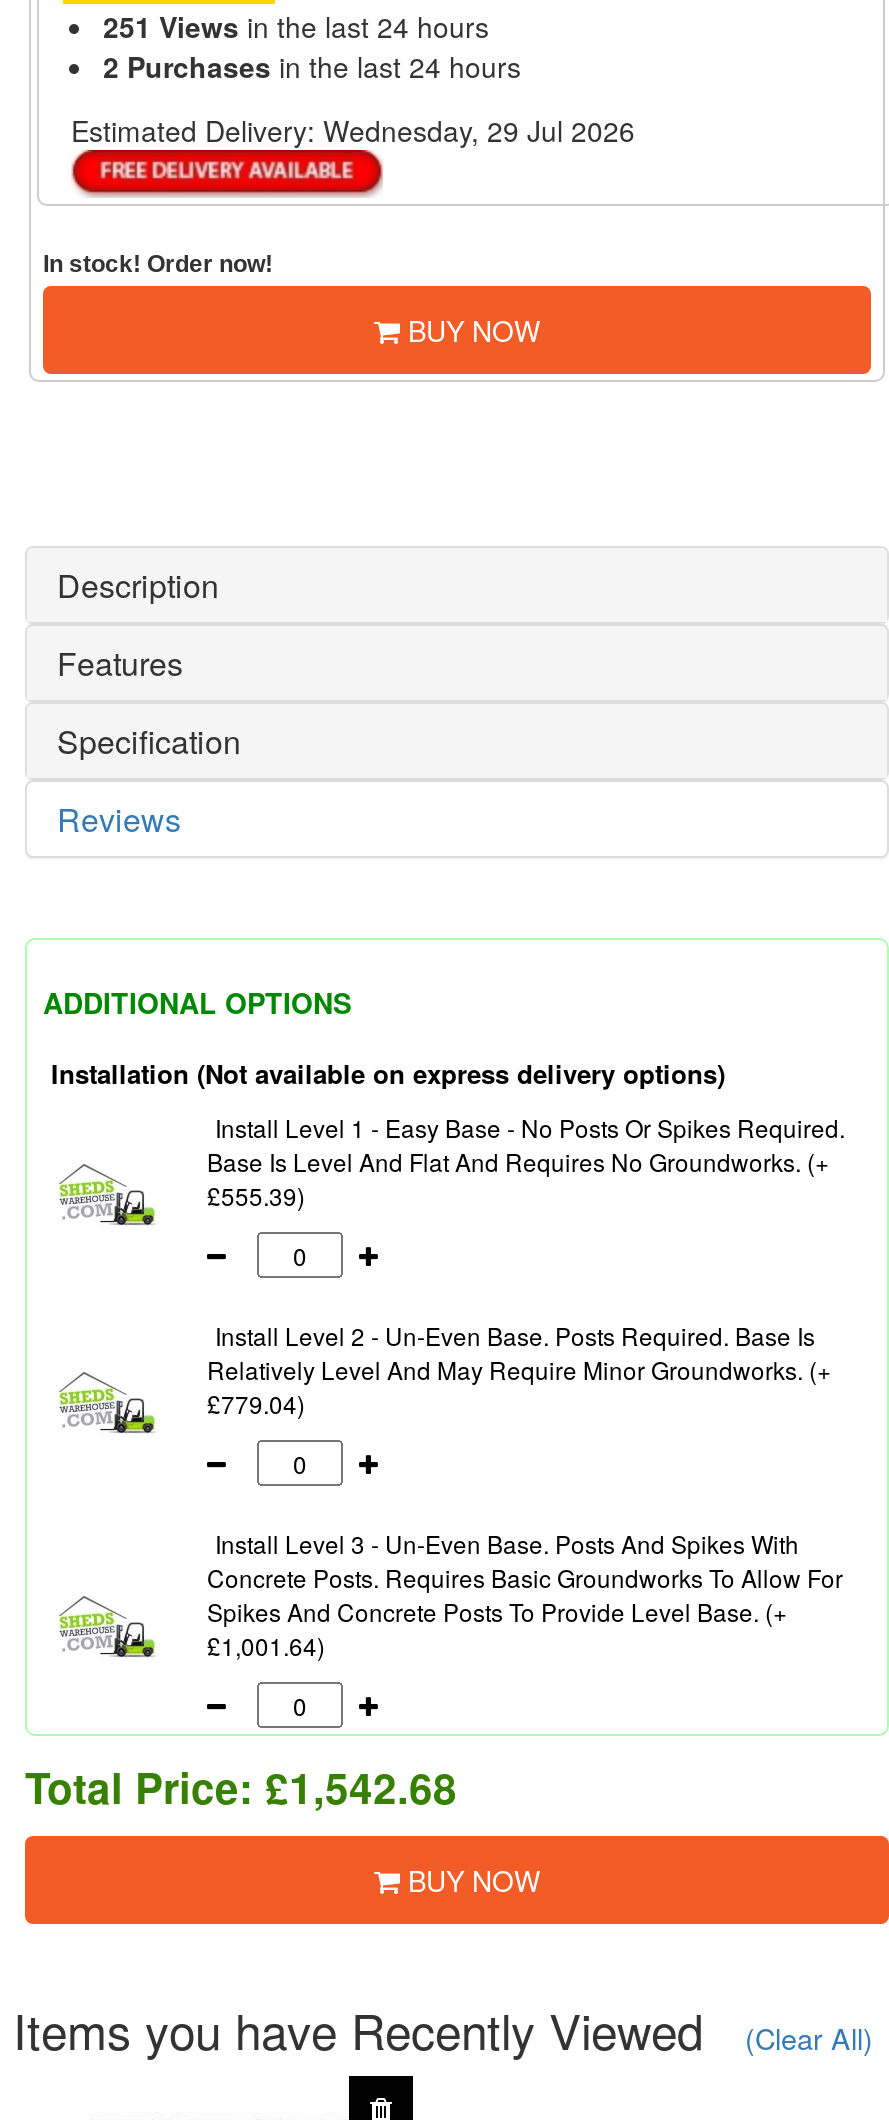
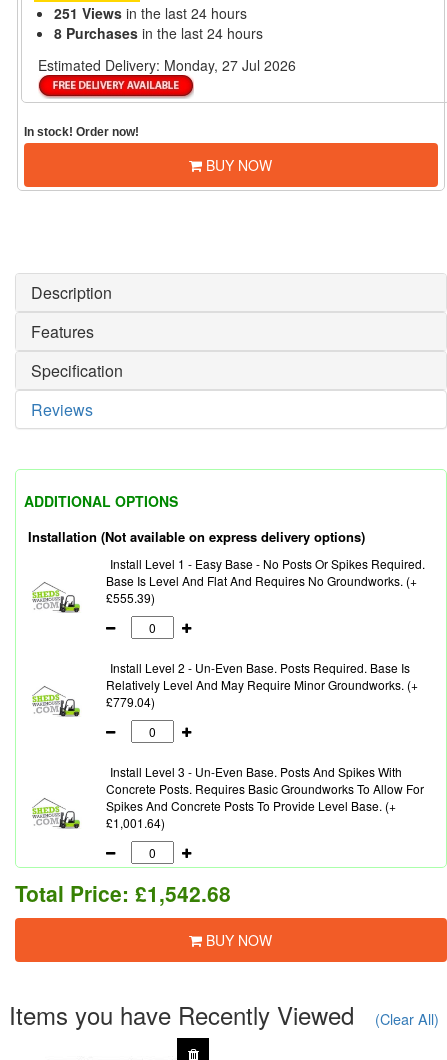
- 2 Purchases in the last 24 hours
+ 8 Purchases in the last 24 hours

- Estimated Delivery: Wednesday, 29 Jul 2026
+ Estimated Delivery: Monday, 27 Jul 2026
